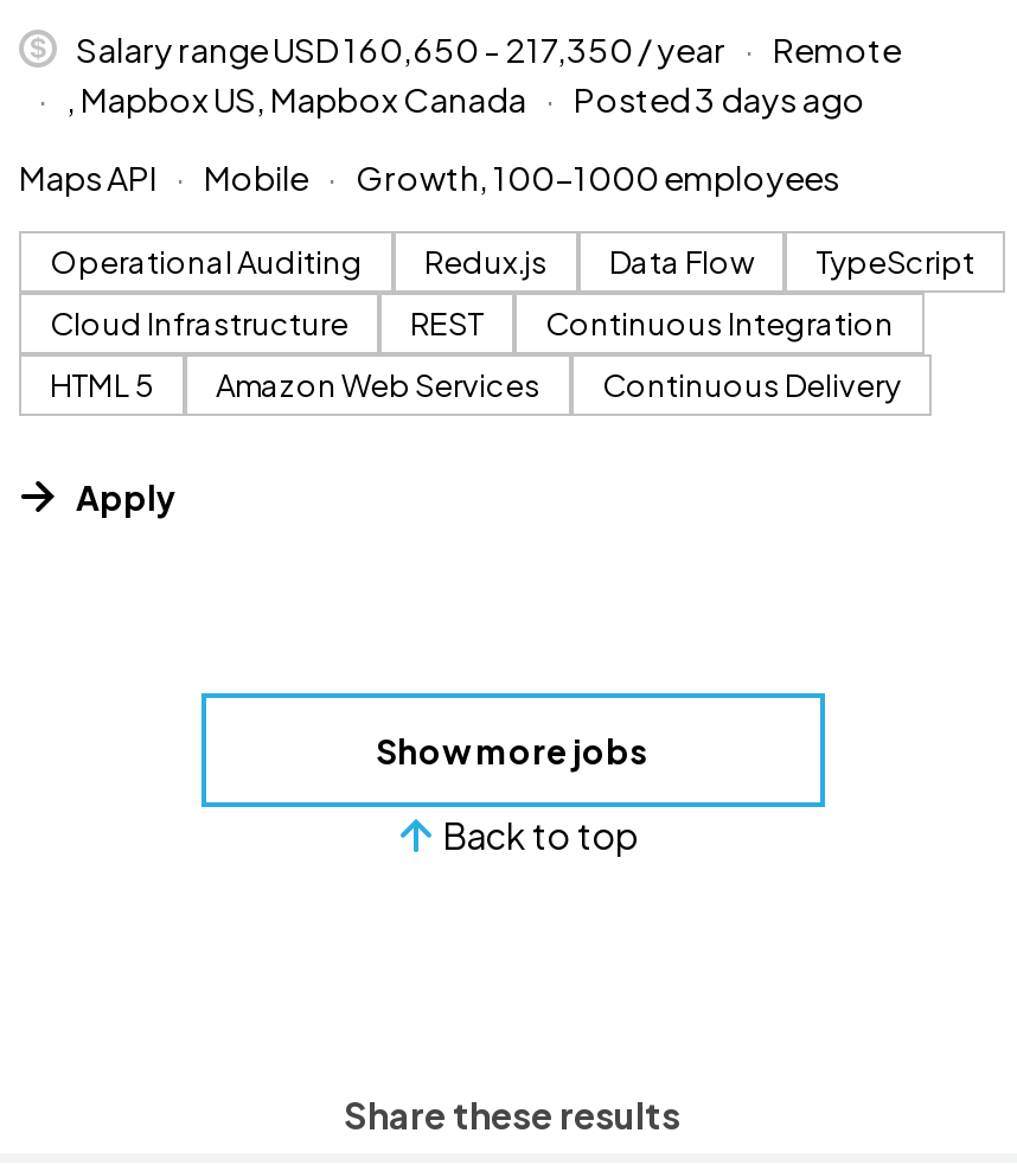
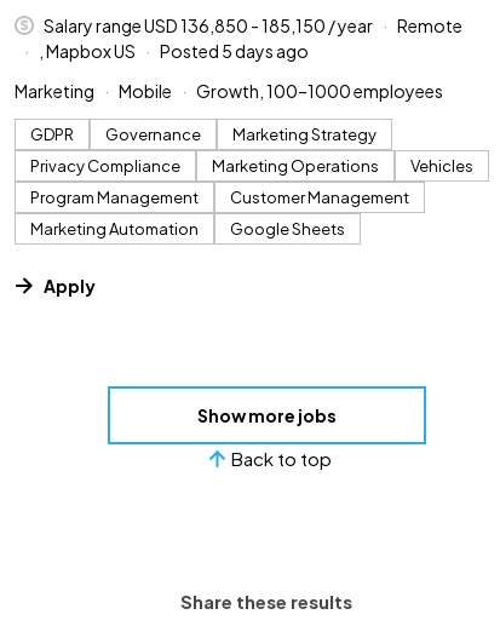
- Salary range USD 160,650 - 217,350 / year
+ Salary range USD 136,850 - 185,150 / year

- , Mapbox US, Mapbox Canada
- Posted 3 days ago
+ , Mapbox US
+ Posted 5 days ago

- Maps API
+ Marketing

- Operational Auditing
- Redux.js
- Data Flow
- TypeScript
- Cloud Infrastructure
- REST
- Continuous Integration
- HTML 5
- Amazon Web Services
- Continuous Delivery
+ GDPR
+ Governance
+ Marketing Strategy
+ Privacy Compliance
+ Marketing Operations
+ Vehicles
+ Program Management
+ Customer Management
+ Marketing Automation
+ Google Sheets
